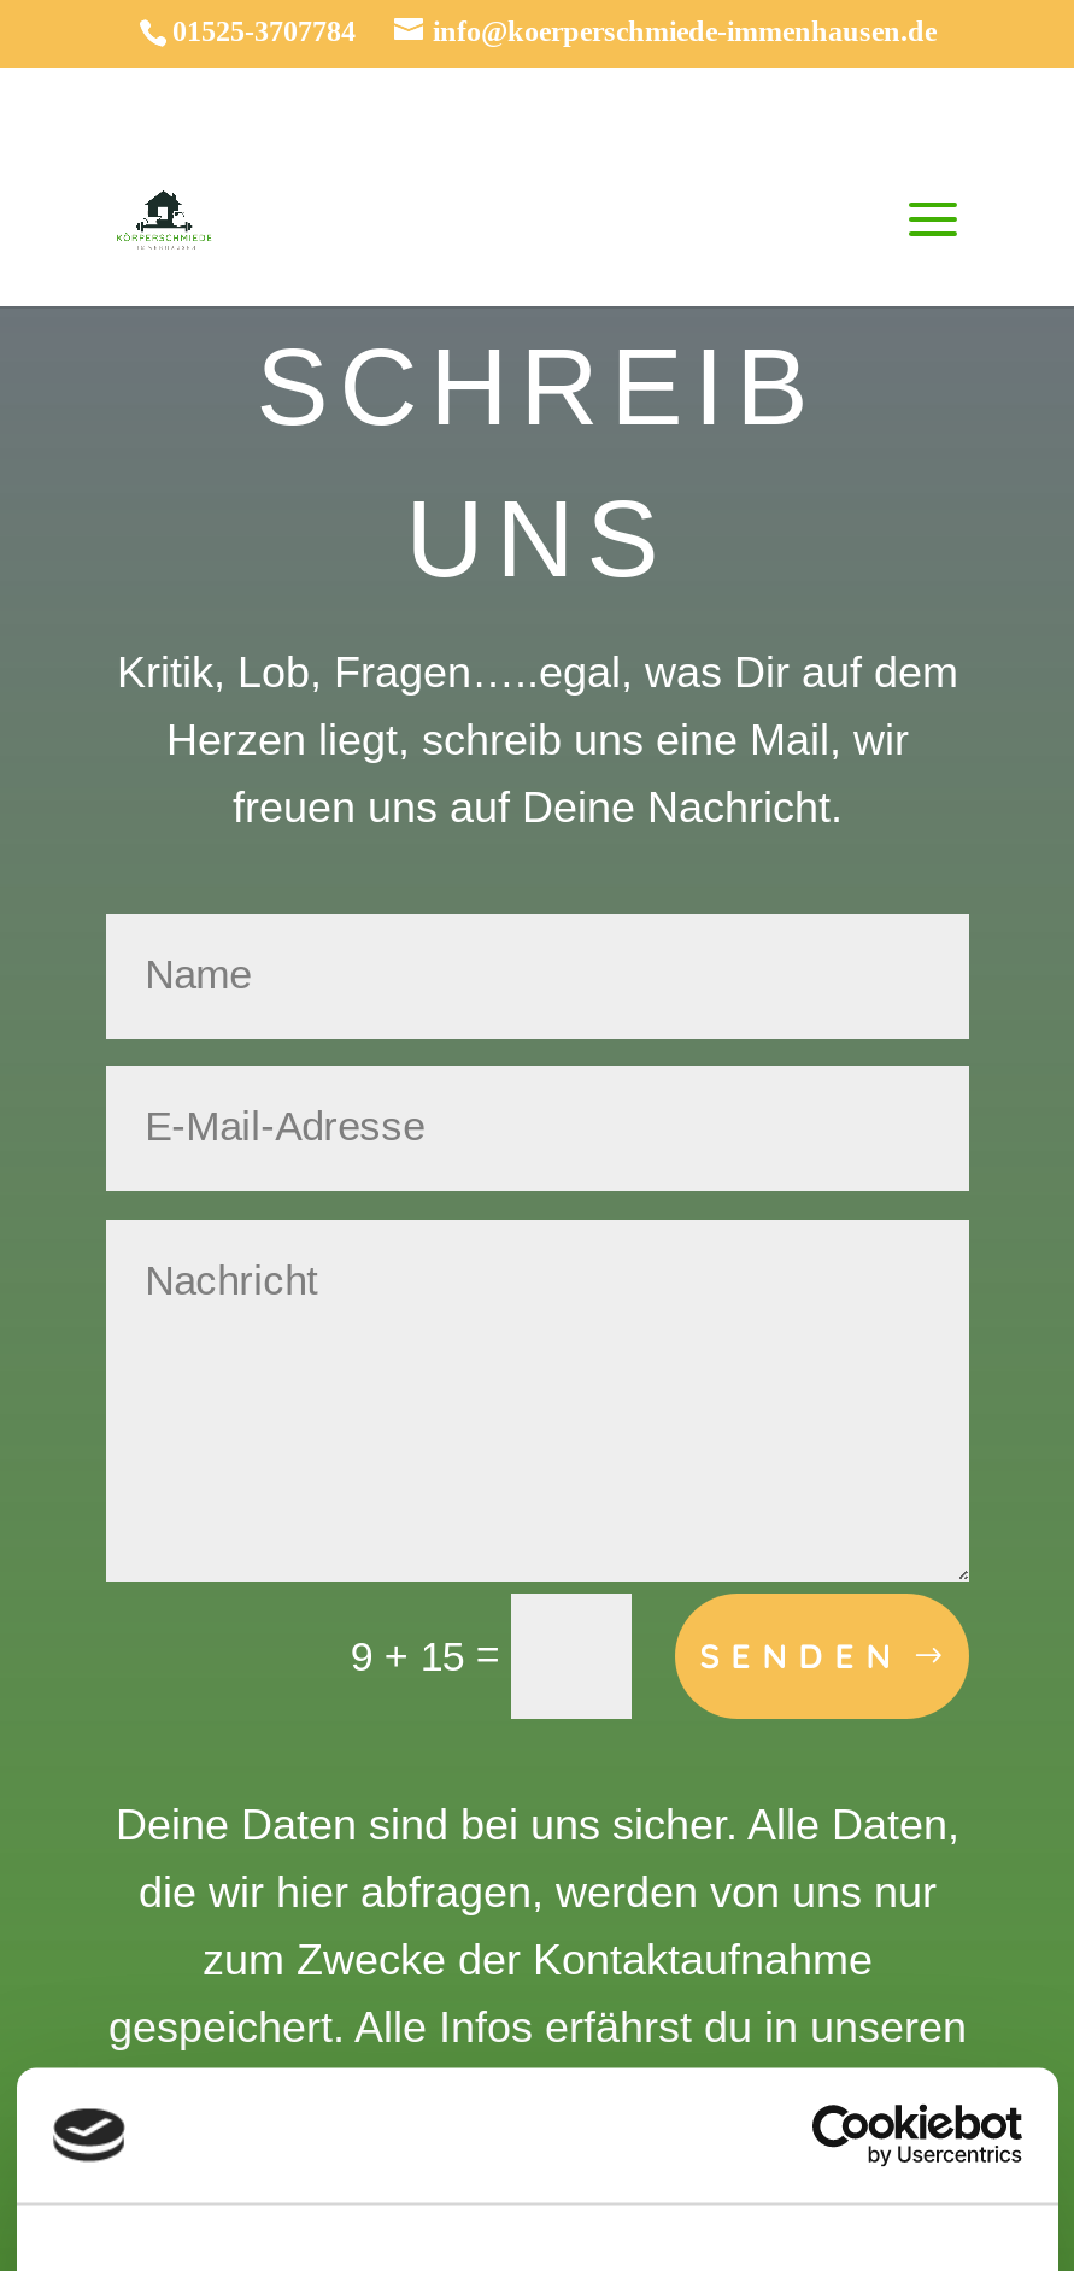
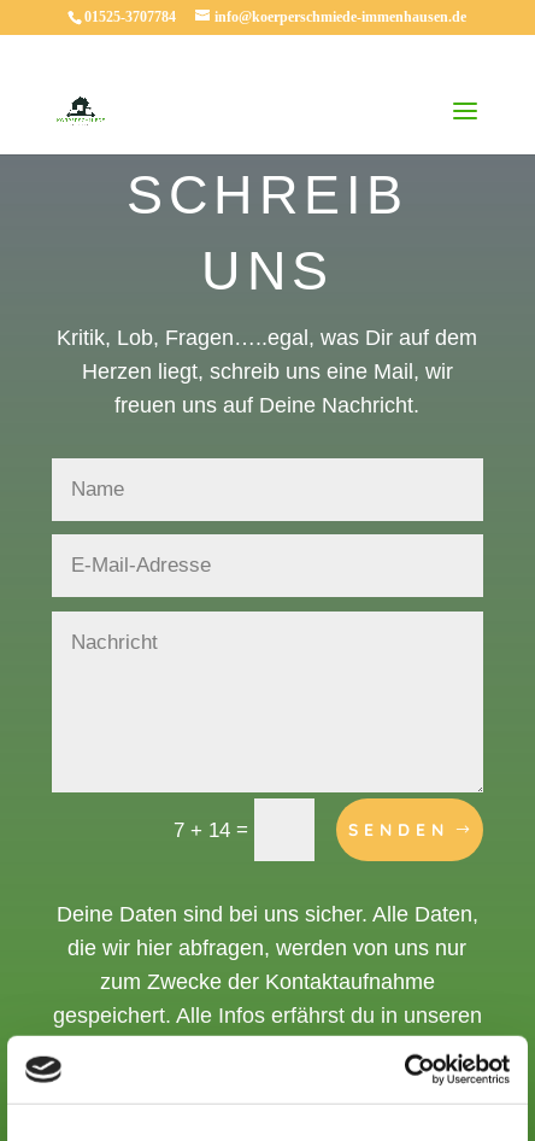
- 9 + 15 =
+ 7 + 14 =
